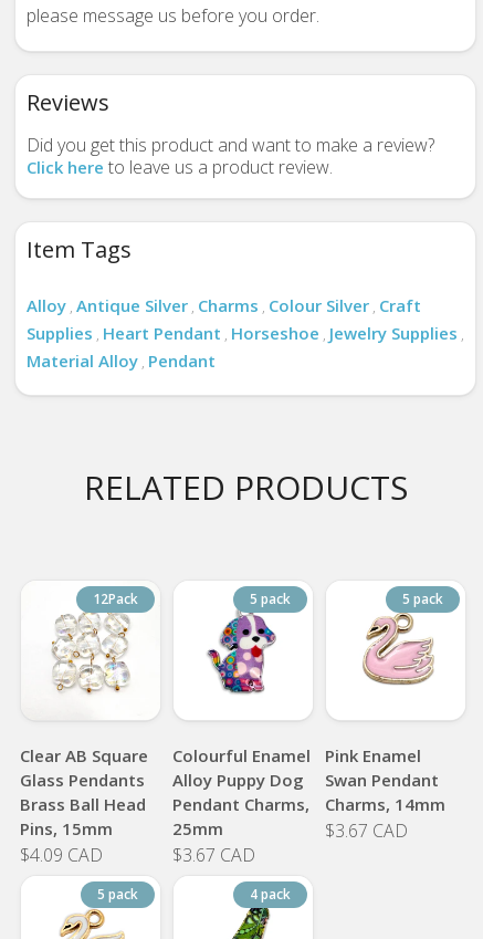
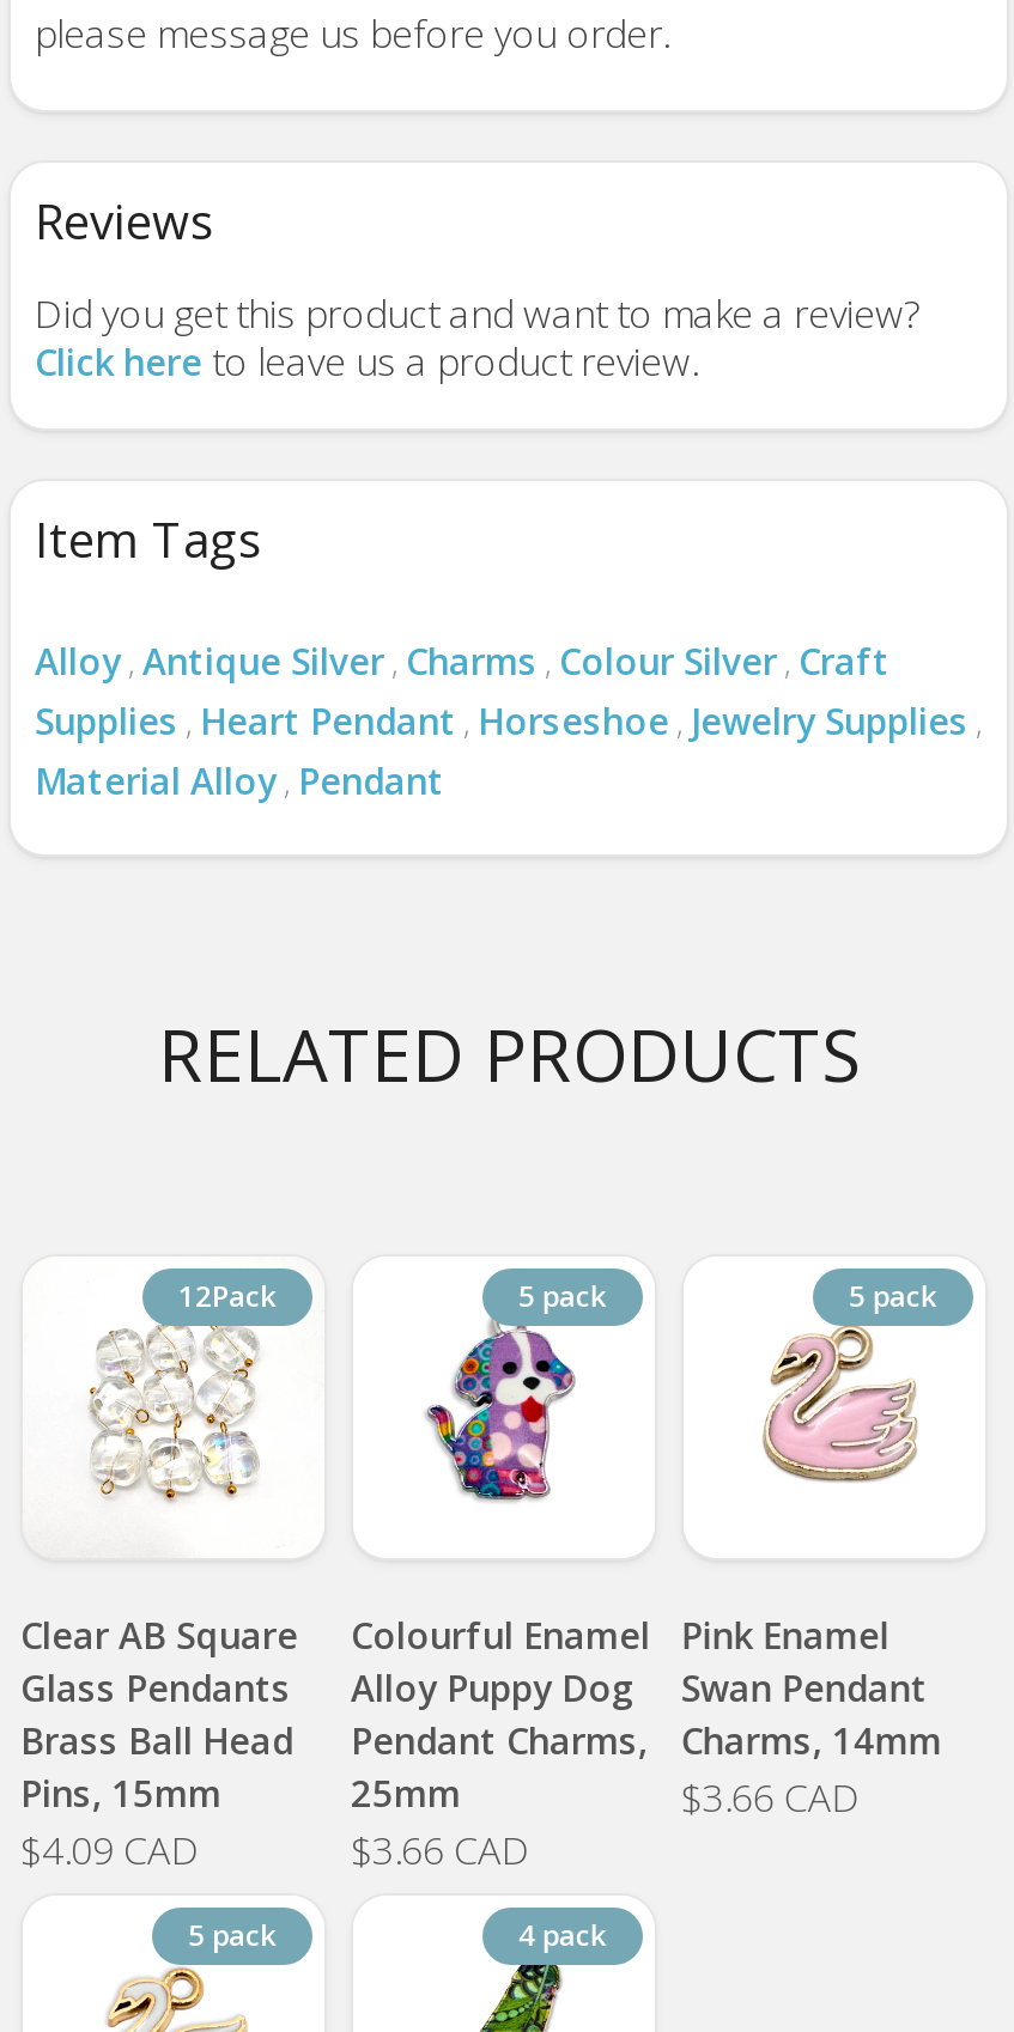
- $3.67 CAD
+ $3.66 CAD

- $3.67 CAD
+ $3.66 CAD
